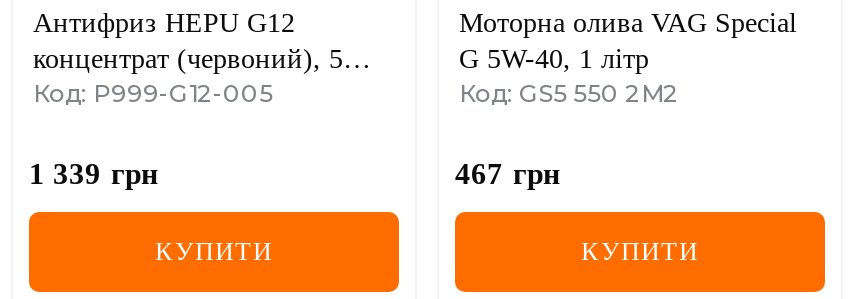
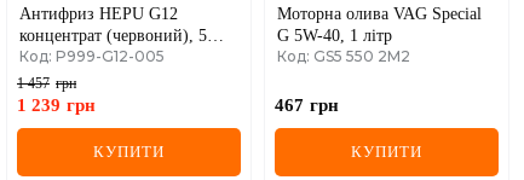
- 1 339 грн
+ 1 457 грн
+ 1 239 грн
